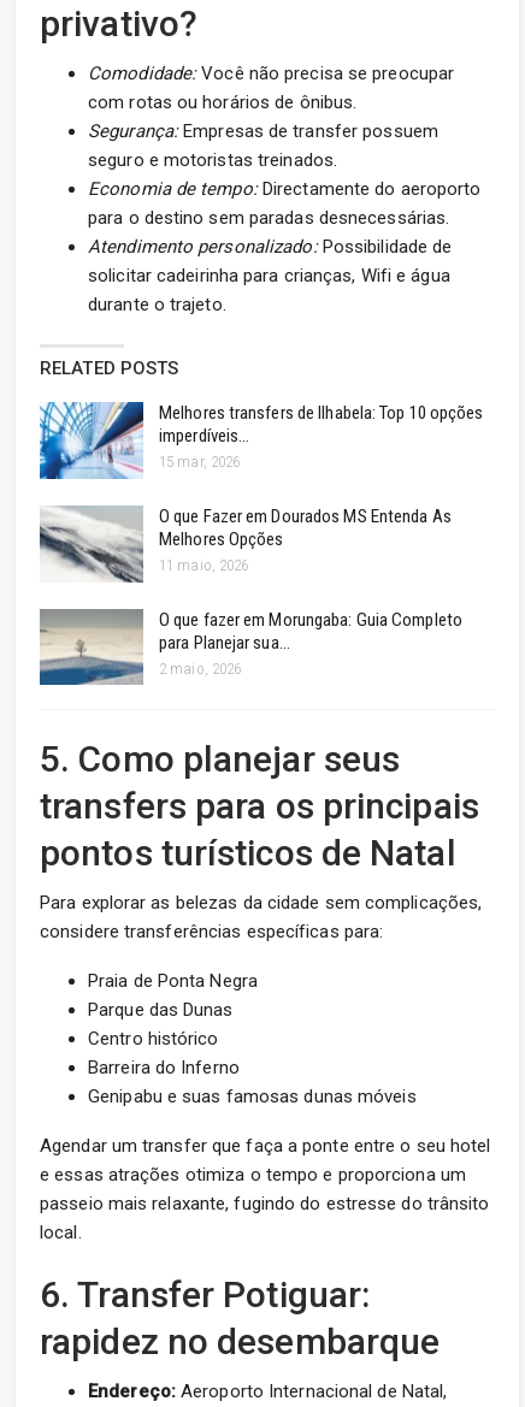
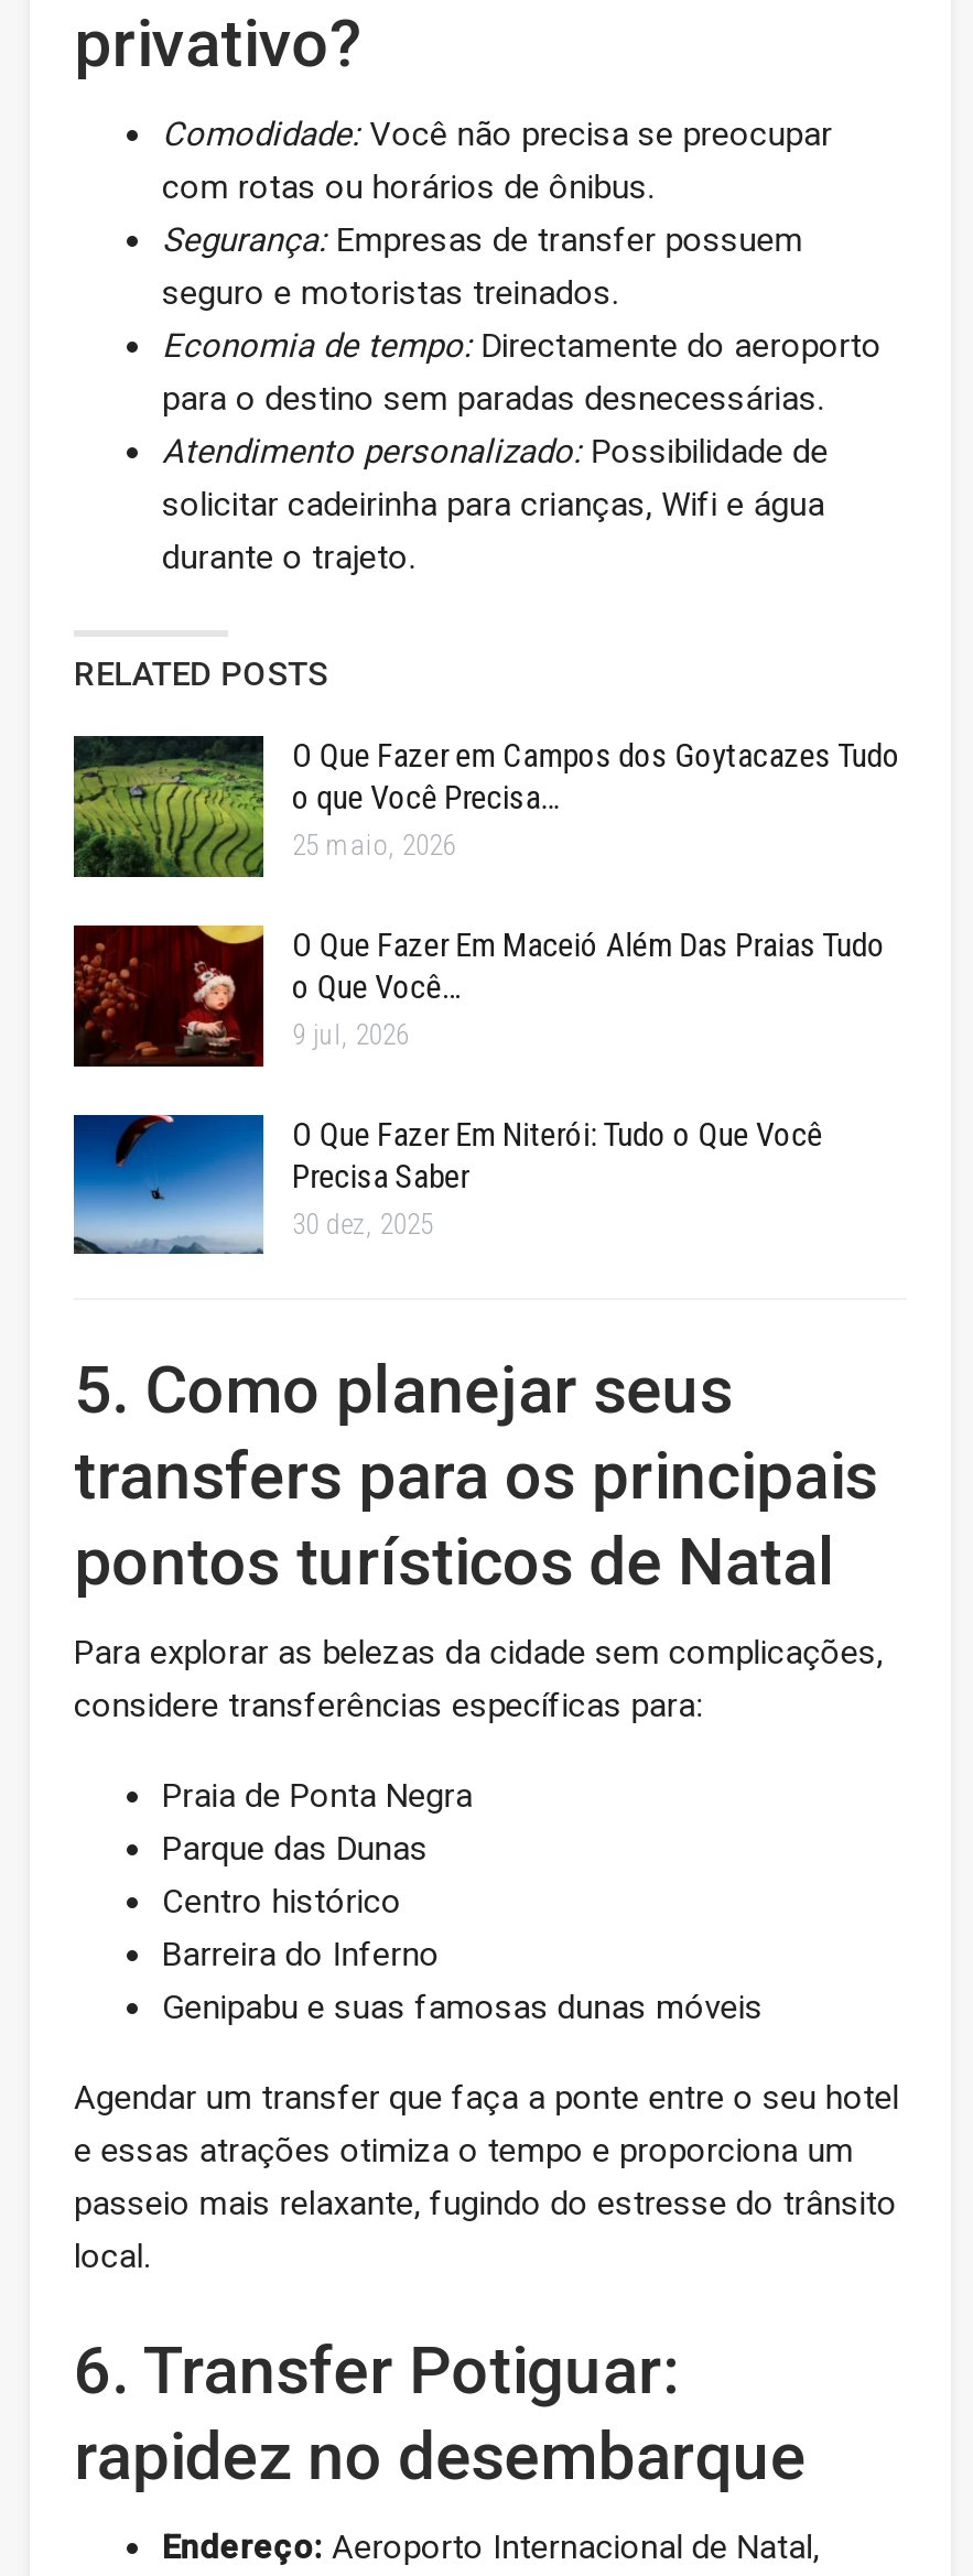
- [image]
- Melhores transfers de Ilhabela: Top 10 opções
- imperdíveis…
- 15 mar, 2026
+ [image]
+ O Que Fazer em Campos dos Goytacazes Tudo
+ o que Você Precisa…
+ 25 maio, 2026

- [image]
- O que Fazer em Dourados MS Entenda As
- Melhores Opções
- 11 maio, 2026
+ [image]
+ O Que Fazer Em Maceió Além Das Praias Tudo
+ o Que Você…
+ 9 jul, 2026

- [image]
- O que fazer em Morungaba: Guia Completo
- para Planejar sua…
- 2 maio, 2026
+ [image]
+ O Que Fazer Em Niterói: Tudo o Que Você
+ Precisa Saber
+ 30 dez, 2025
